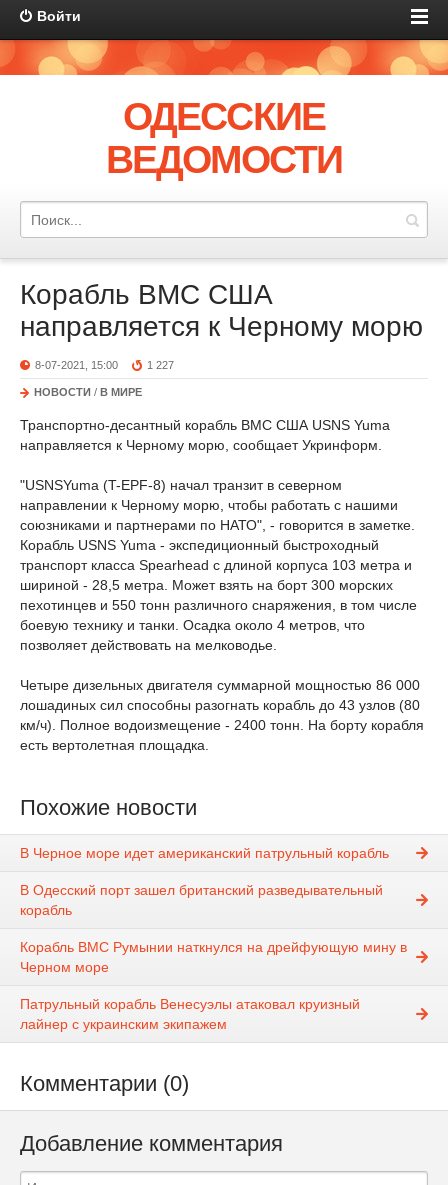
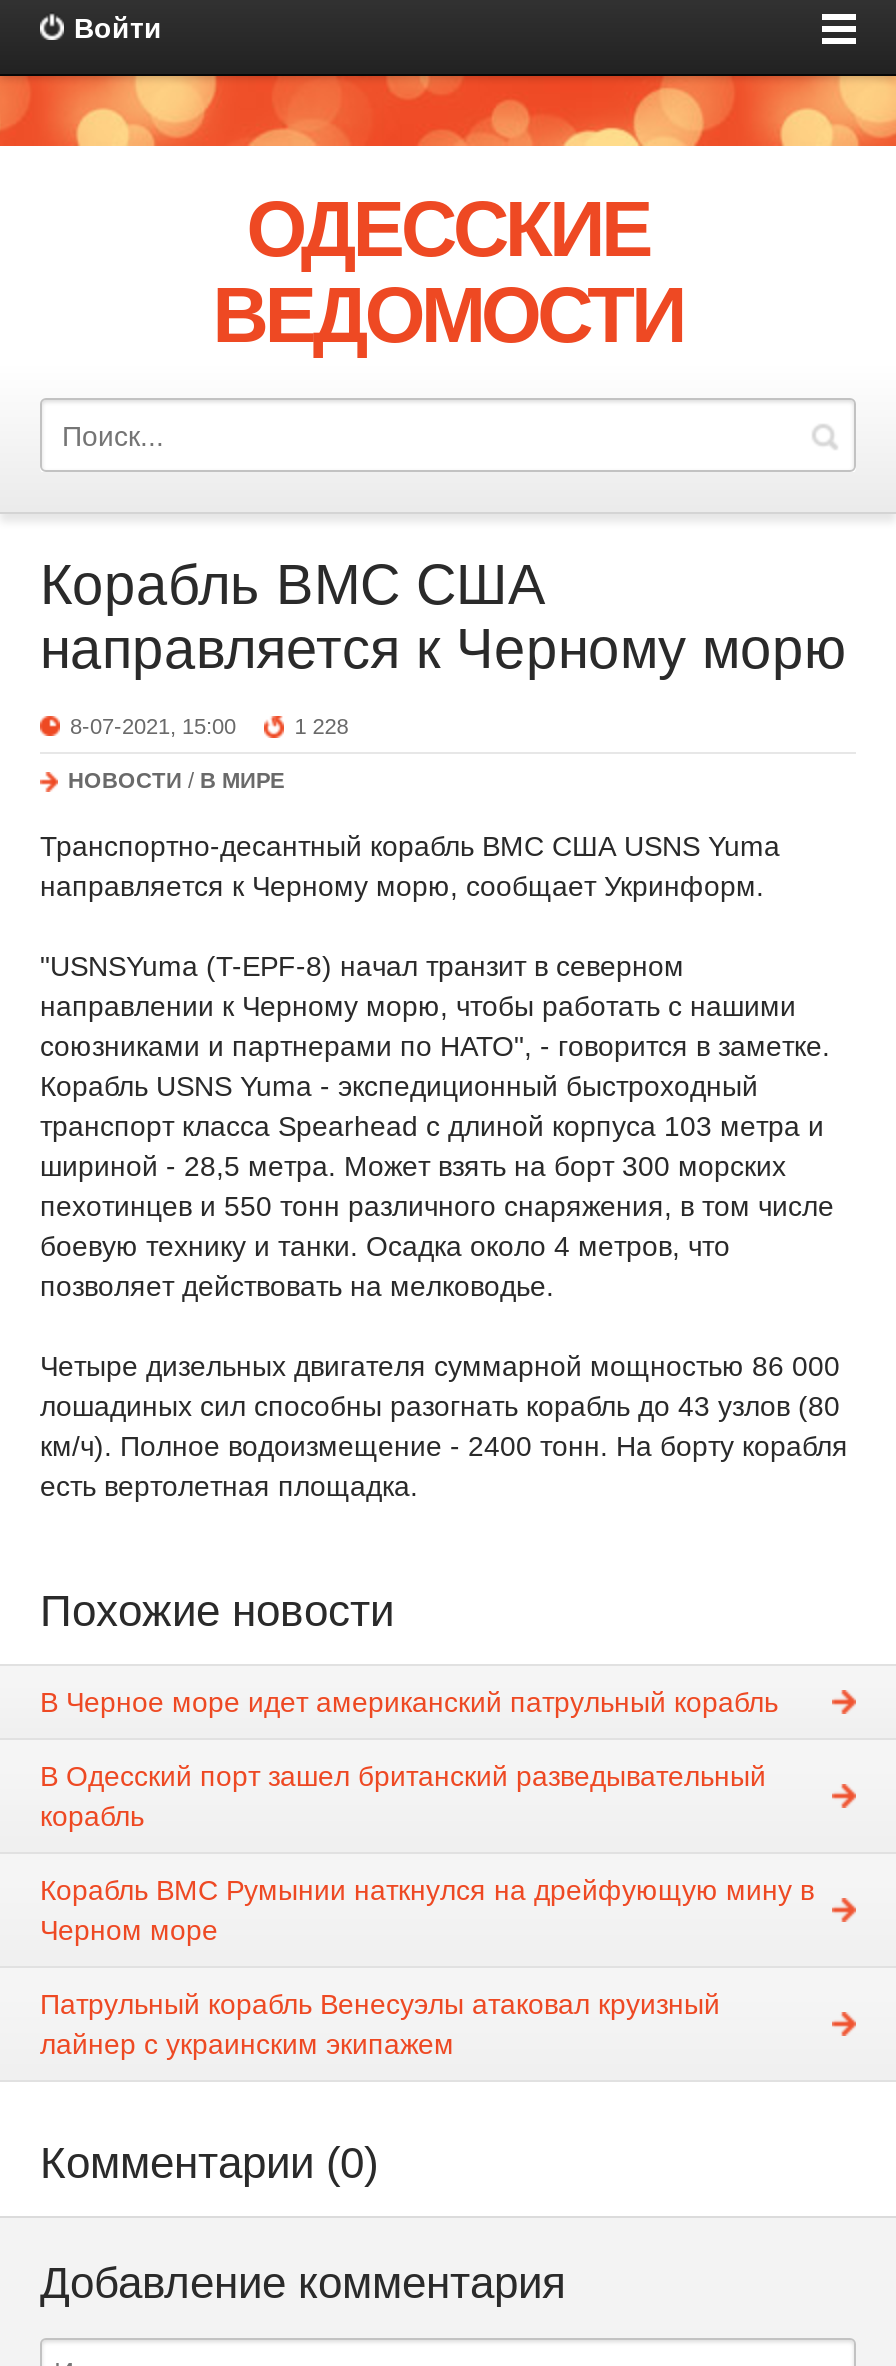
- 1 227
+ 1 228
